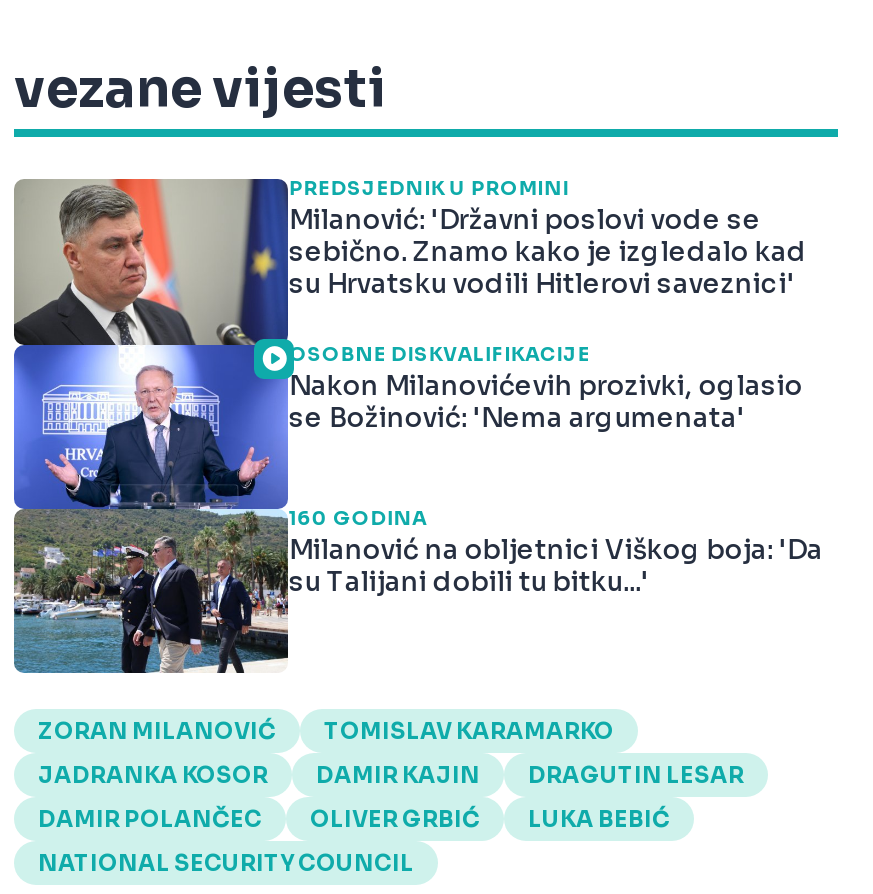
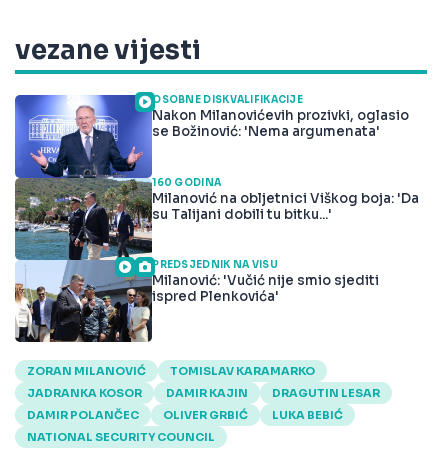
- [image]
- PREDSJEDNIK U PROMINI
- Milanović: 'Državni poslovi vode se
- sebično. Znamo kako je izgledalo kad
- su Hrvatsku vodili Hitlerovi saveznici'

moved up: OSOBNE DISKVALIFIKACIJE | Nakon Milanovićevih prozivki, oglasio | se Božinović: 'Nema argumenata' | 160 GODINA | Milanović na obljetnici Viškog boja: 'Da | su Talijani dobili tu bitku...'

+ [image]
+ PREDSJEDNIK NA VISU
+ Milanović: 'Vučić nije smio sjediti
+ ispred Plenkovića'
